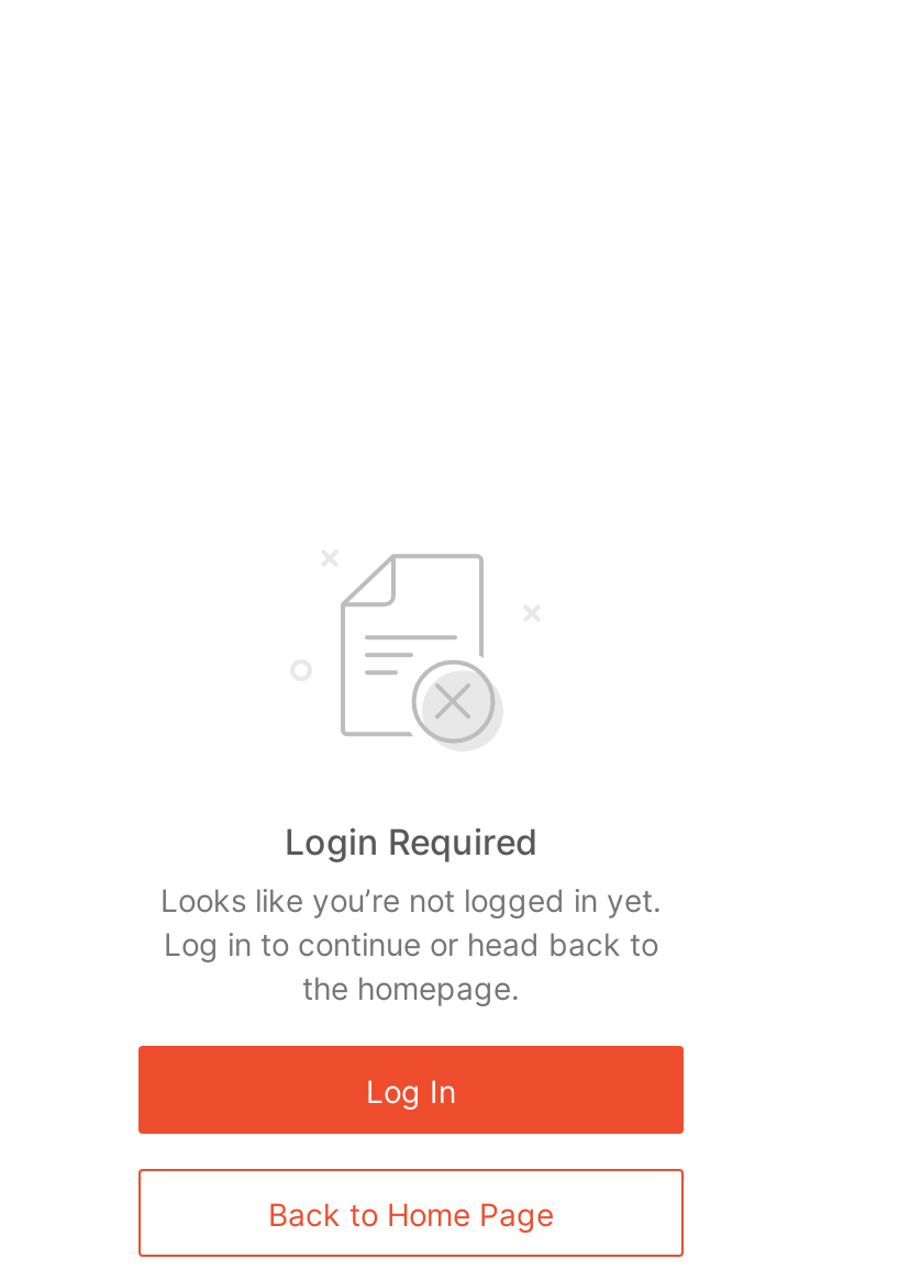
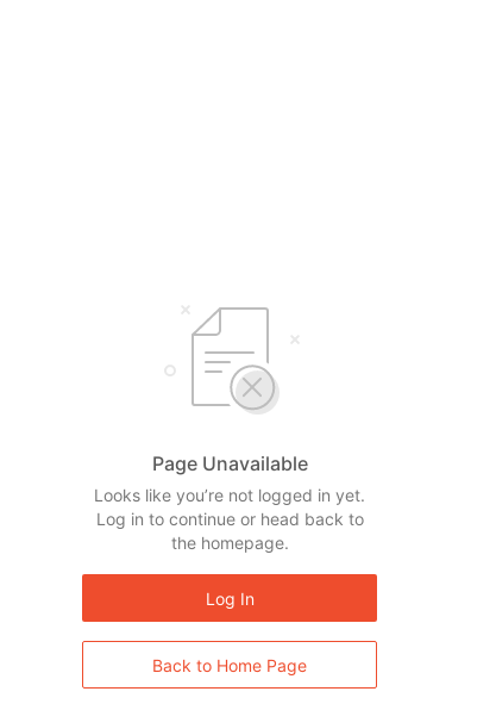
- Login Required
+ Page Unavailable
